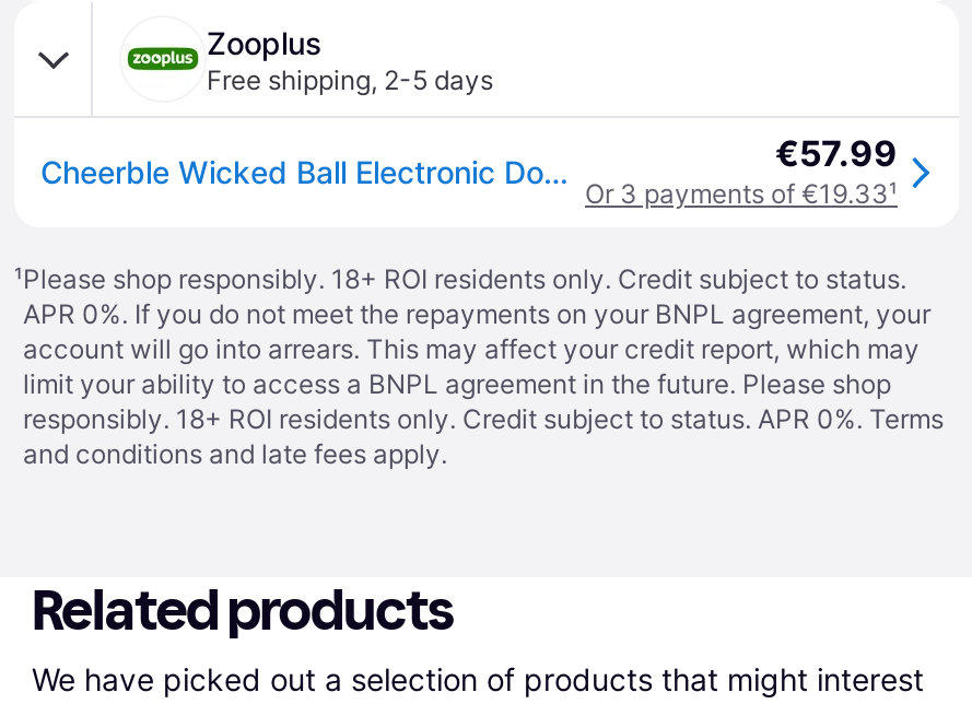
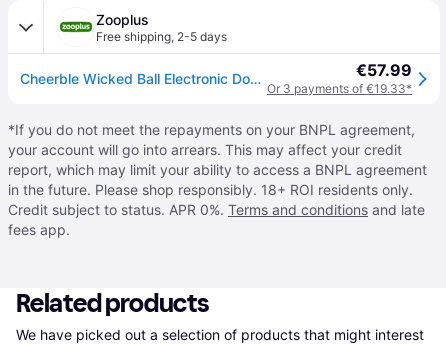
- Or 3 payments of €19.33¹
+ Or 3 payments of €19.33*

- ¹Please shop responsibly. 18+ ROI residents only. Credit subject to status.
- APR 0%. If you do not meet the repayments on your BNPL agreement, your
- account will go into arrears. This may affect your credit report, which may
- limit your ability to access a BNPL agreement in the future. Please shop
- responsibly. 18+ ROI residents only. Credit subject to status. APR 0%. Terms
- and conditions and late fees apply.
+ *If you do not meet the repayments on your BNPL agreement,
+ your account will go into arrears. This may affect your credit
+ report, which may limit your ability to access a BNPL agreement
+ in the future. Please shop responsibly. 18+ ROI residents only.
+ Credit subject to status. APR 0%. Terms and conditions and late
+ fees app.
